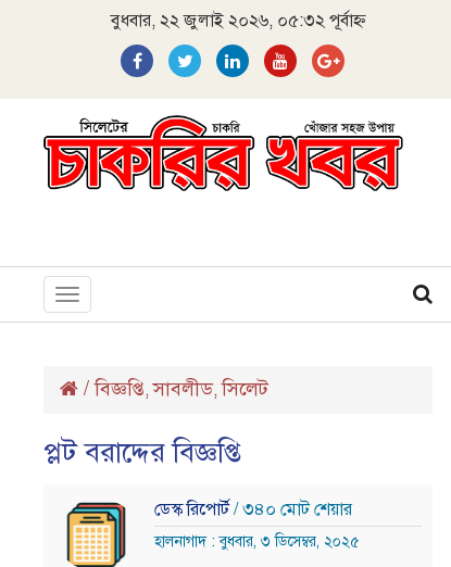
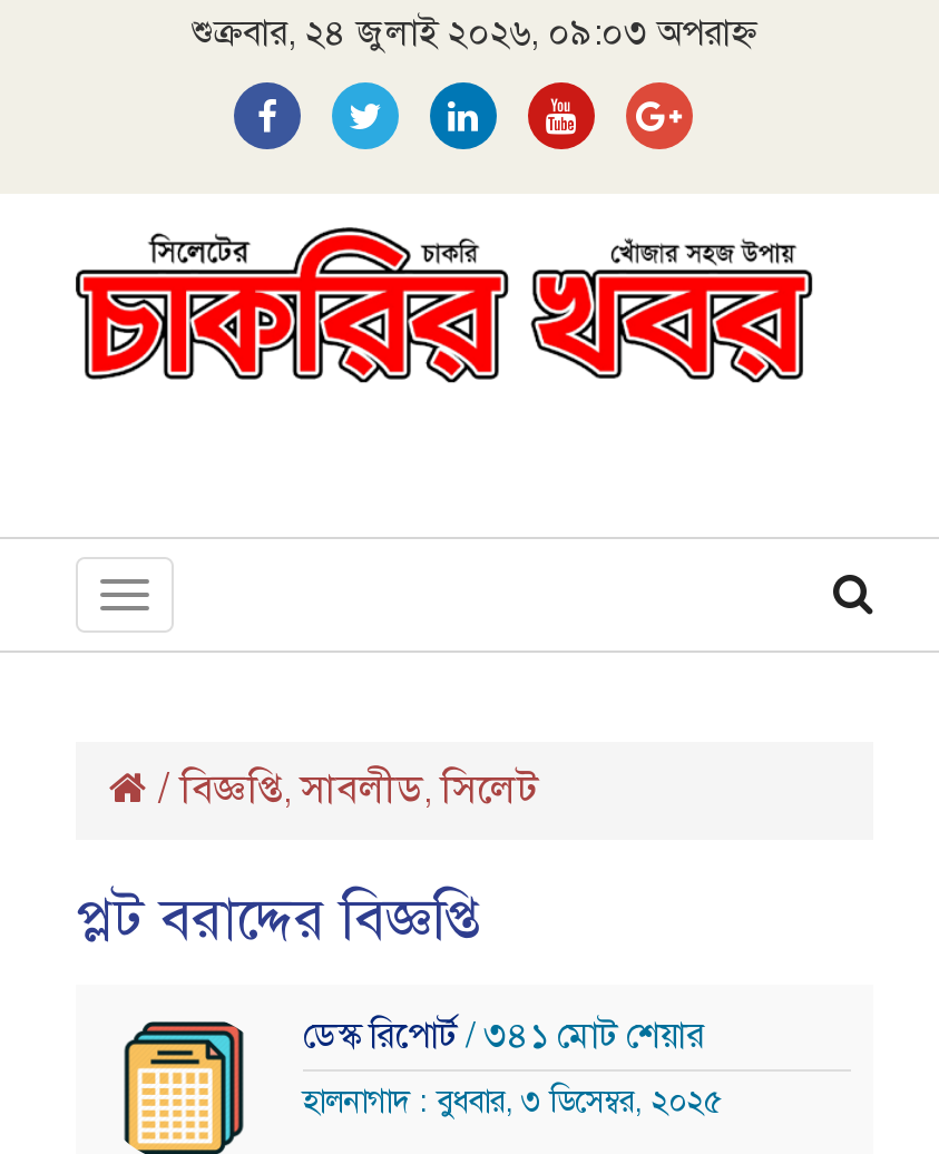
- বুধবার, ২২ জুলাই ২০২৬, ০৫:৩২ পূর্বাহ্ন
+ শুক্রবার, ২৪ জুলাই ২০২৬, ০৯:০৩ অপরাহ্ন

- ডেস্ক রিপোর্ট / ৩৪০ মোট শেয়ার
+ ডেস্ক রিপোর্ট / ৩৪১ মোট শেয়ার
